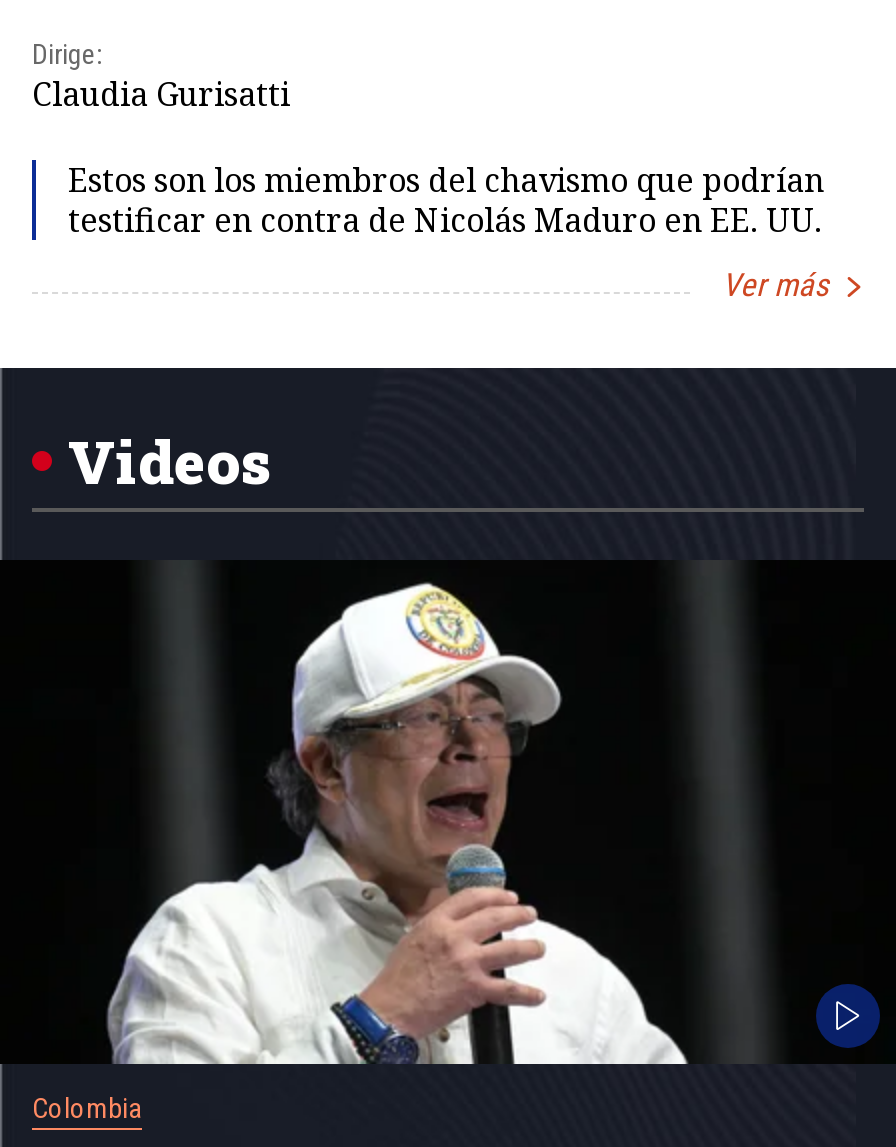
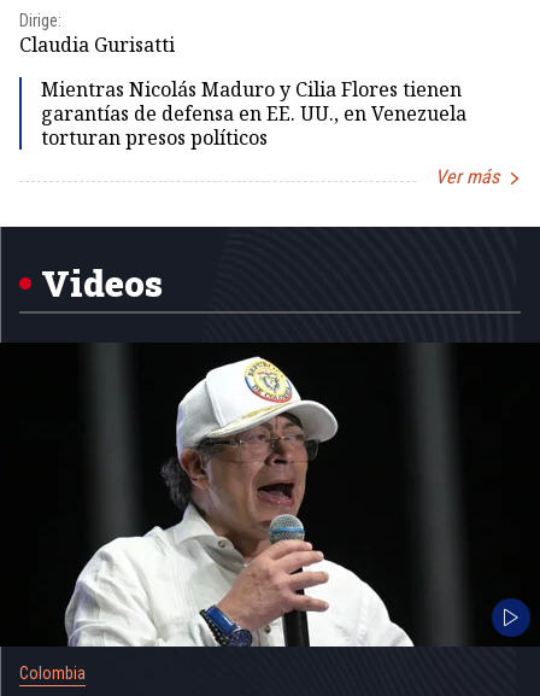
- Estos son los miembros del chavismo que podrían
- testificar en contra de Nicolás Maduro en EE. UU.
+ Mientras Nicolás Maduro y Cilia Flores tienen
+ garantías de defensa en EE. UU., en Venezuela
+ torturan presos políticos
